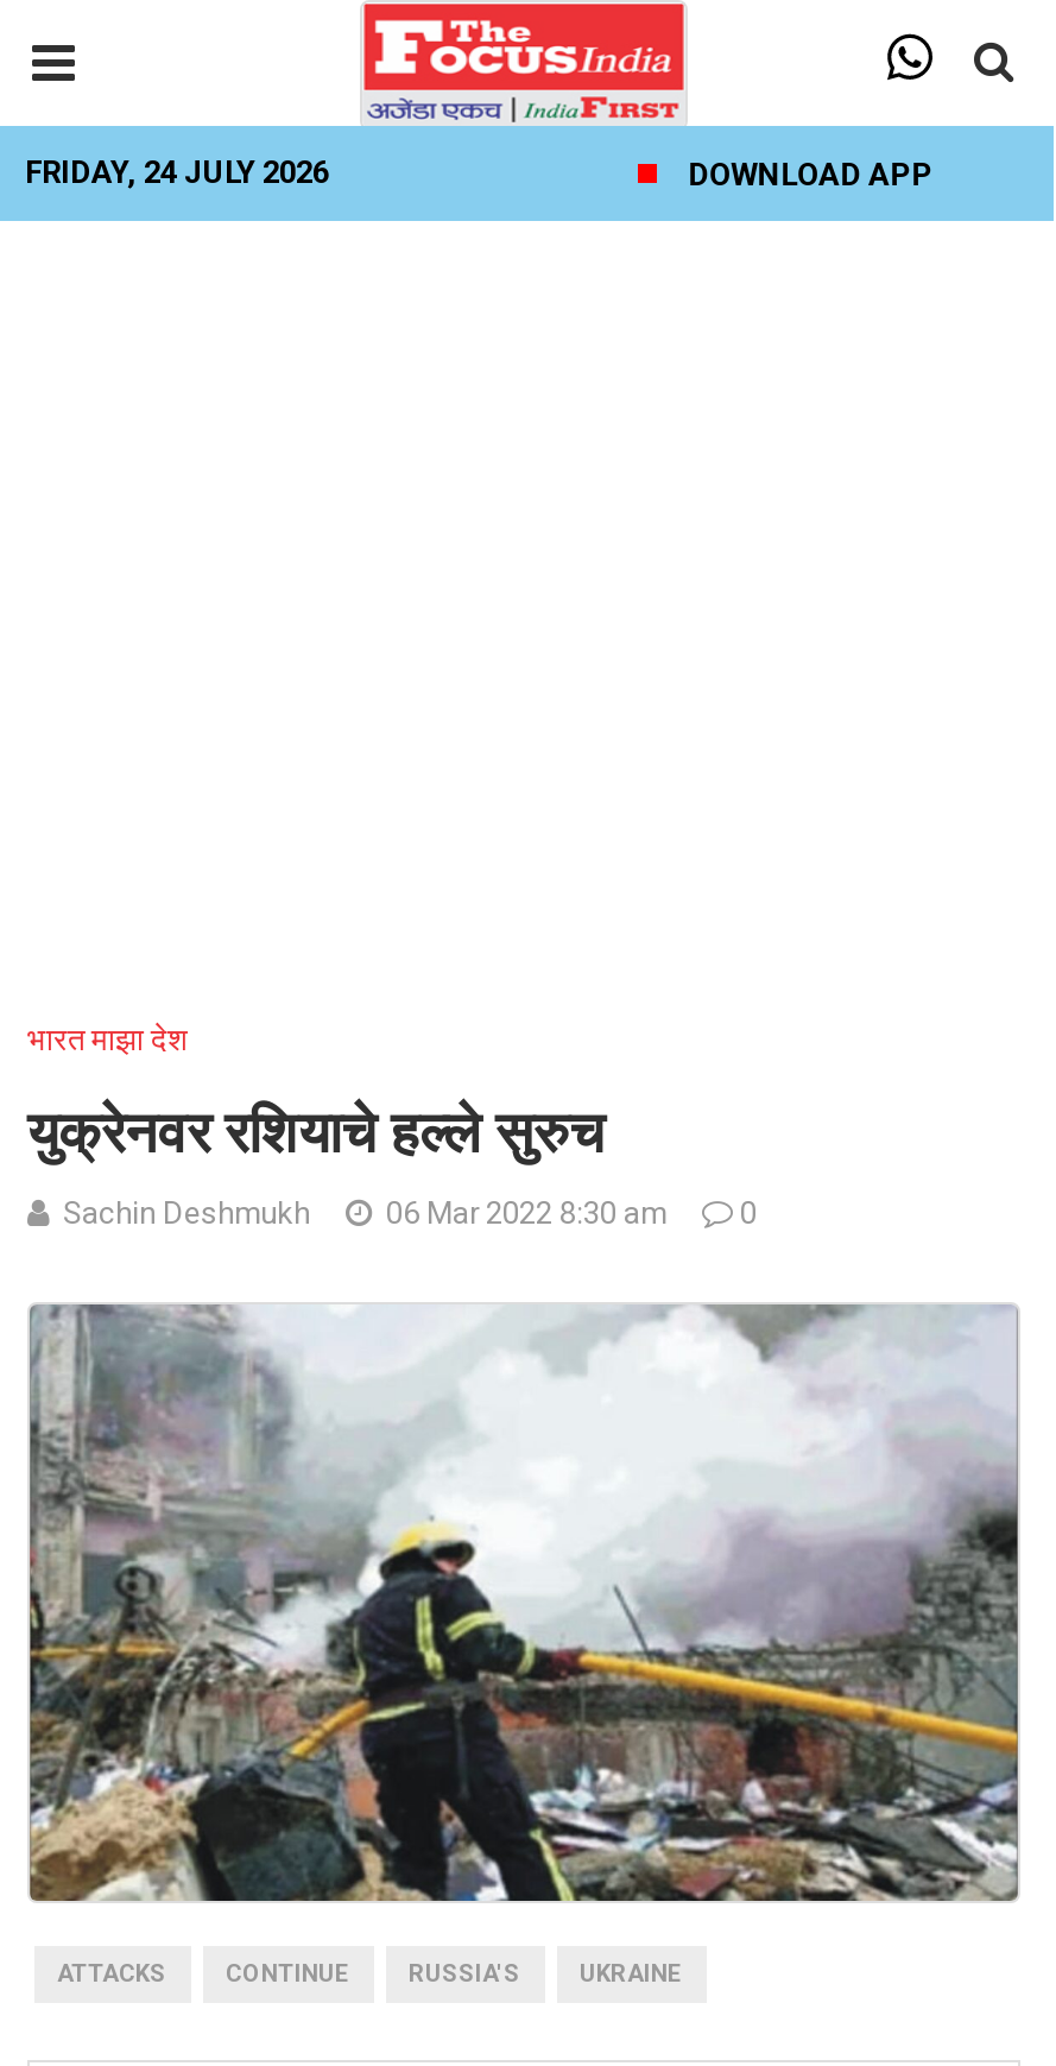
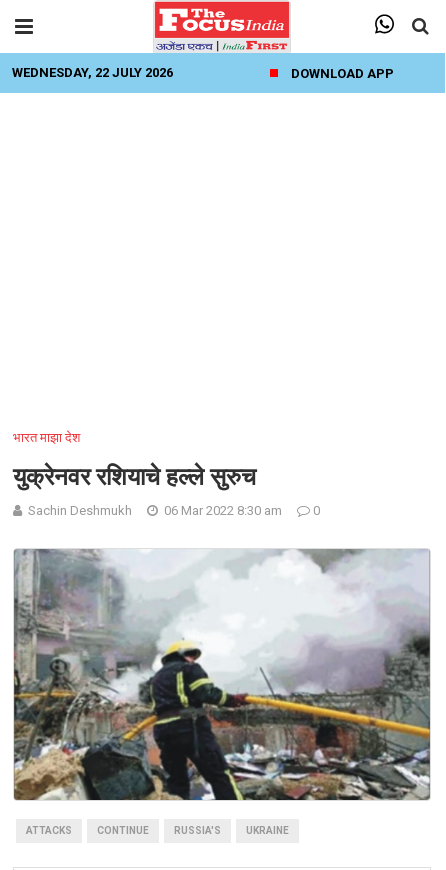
- FRIDAY, 24 JULY 2026
+ WEDNESDAY, 22 JULY 2026
